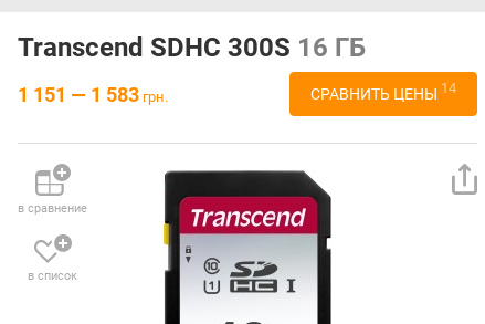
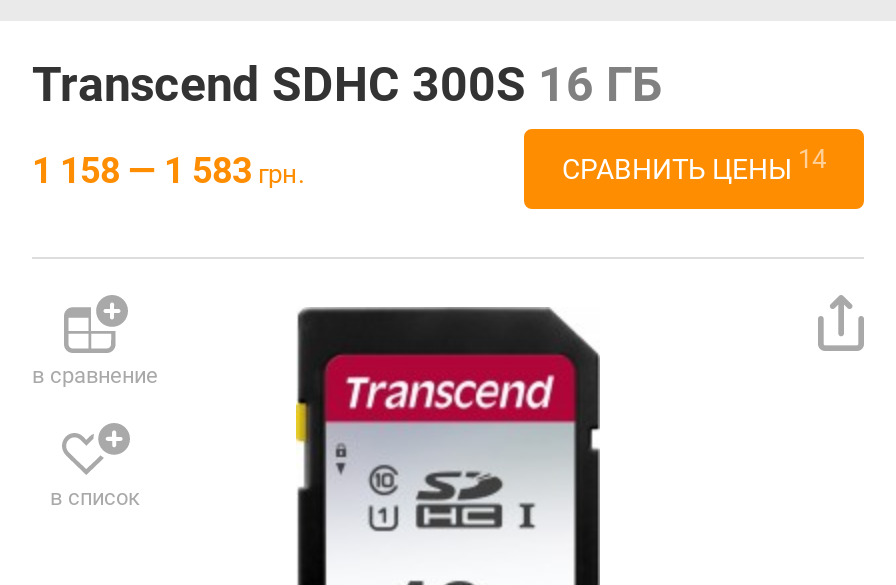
- 1 151 — 1 583 грн.
+ 1 158 — 1 583 грн.
